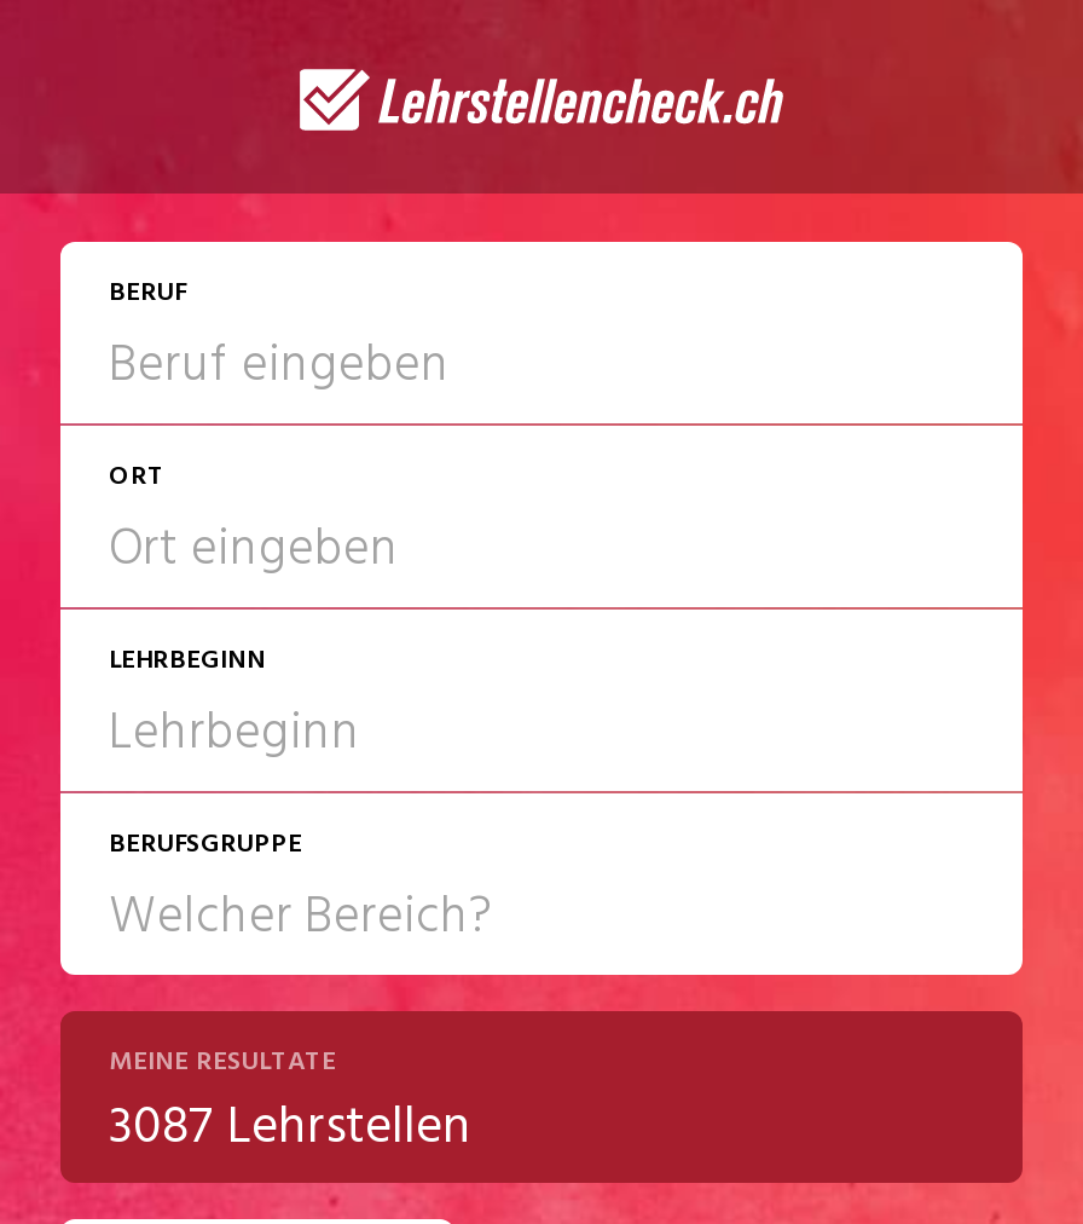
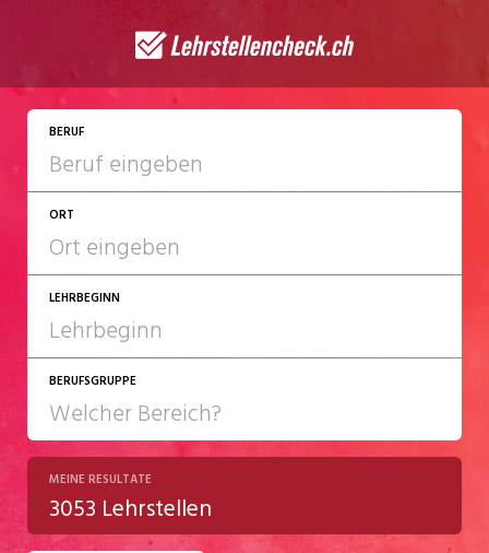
- 3087 Lehrstellen
+ 3053 Lehrstellen
